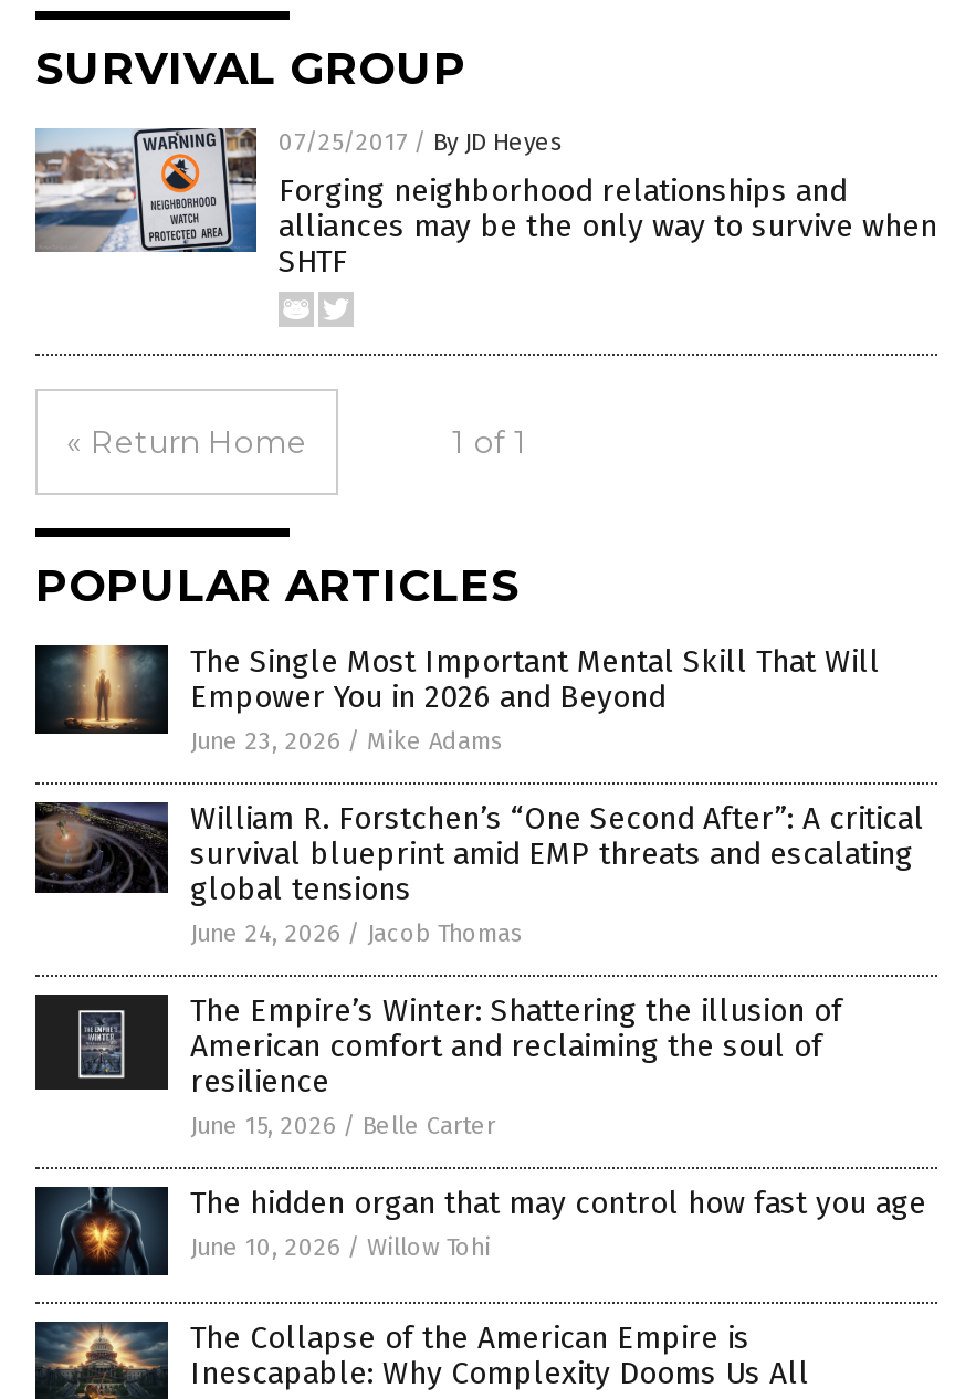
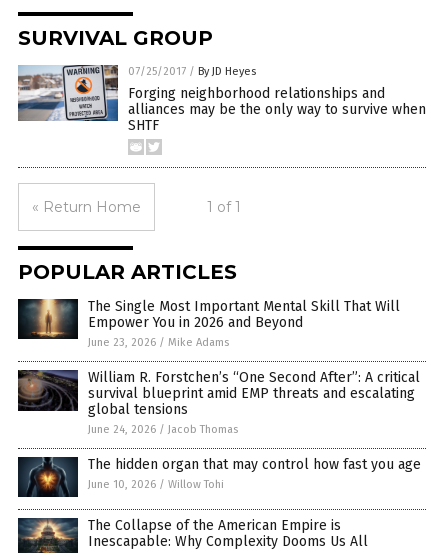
- [image]
- The Empire’s Winter: Shattering the illusion of
- American comfort and reclaiming the soul of
- resilience
- June 15, 2026 / Belle Carter
